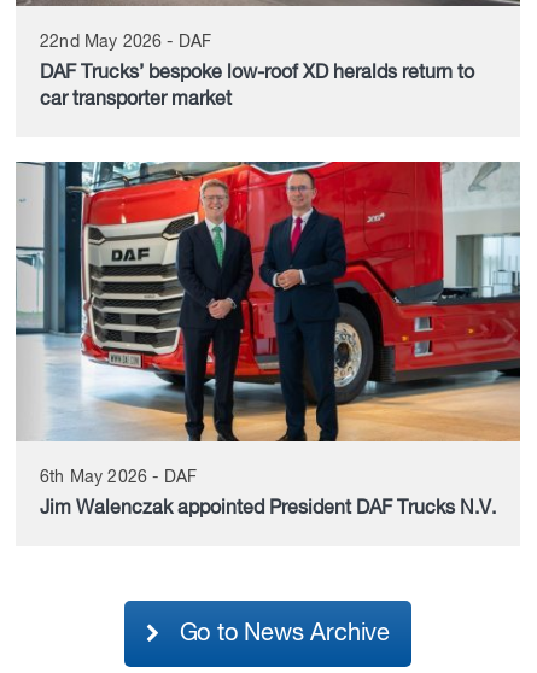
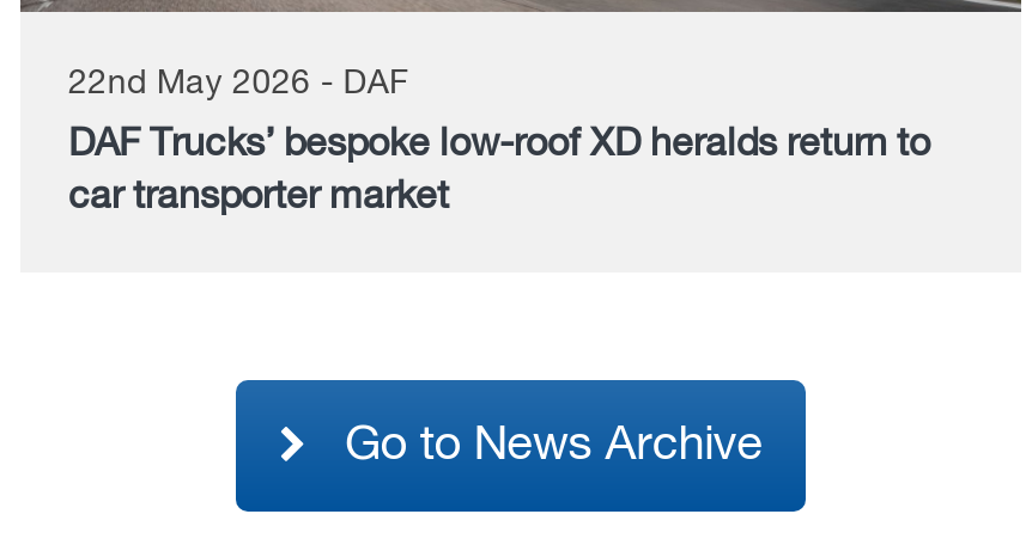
- [image]
- 6th May 2026 - DAF
- Jim Walenczak appointed President DAF Trucks N.V.
